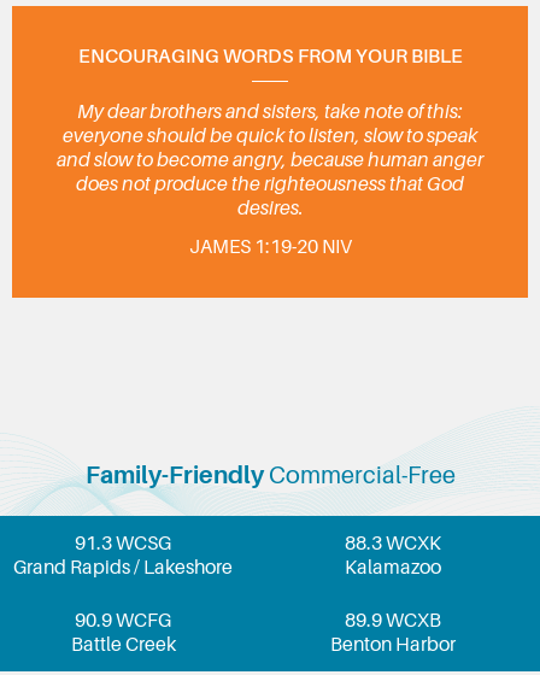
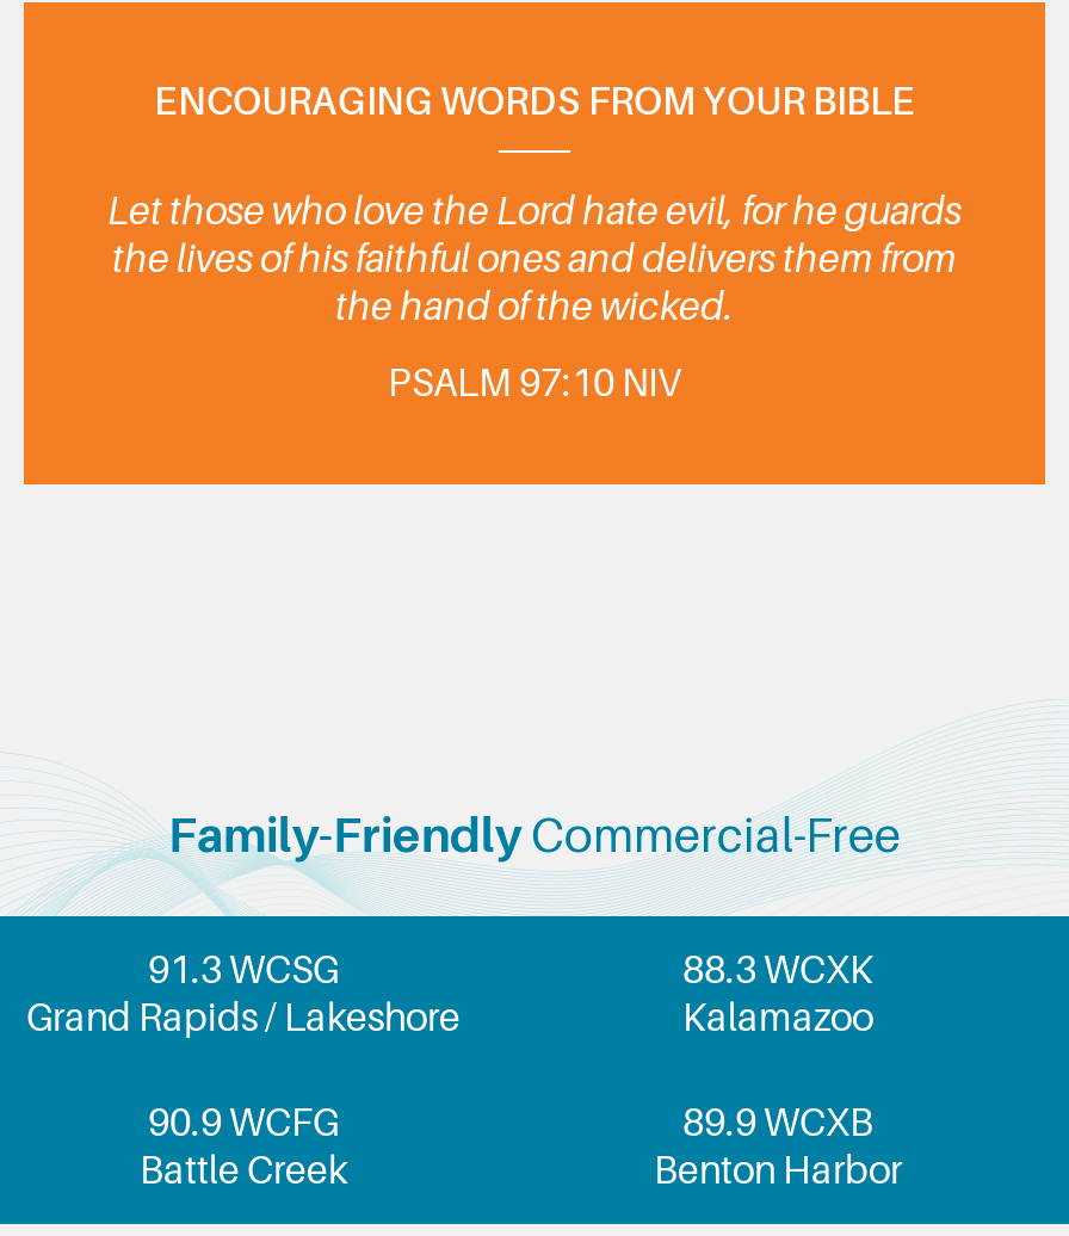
- My dear brothers and sisters, take note of this:
- everyone should be quick to listen, slow to speak
- and slow to become angry, because human anger
- does not produce the righteousness that God
- desires.
+ Let those who love the Lord hate evil, for he guards
+ the lives of his faithful ones and delivers them from
+ the hand of the wicked.

- JAMES 1:19-20 NIV
+ PSALM 97:10 NIV
